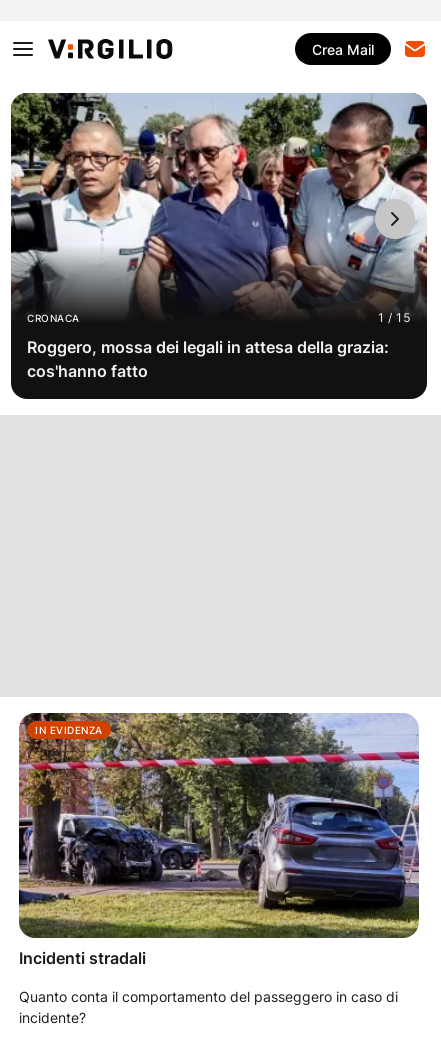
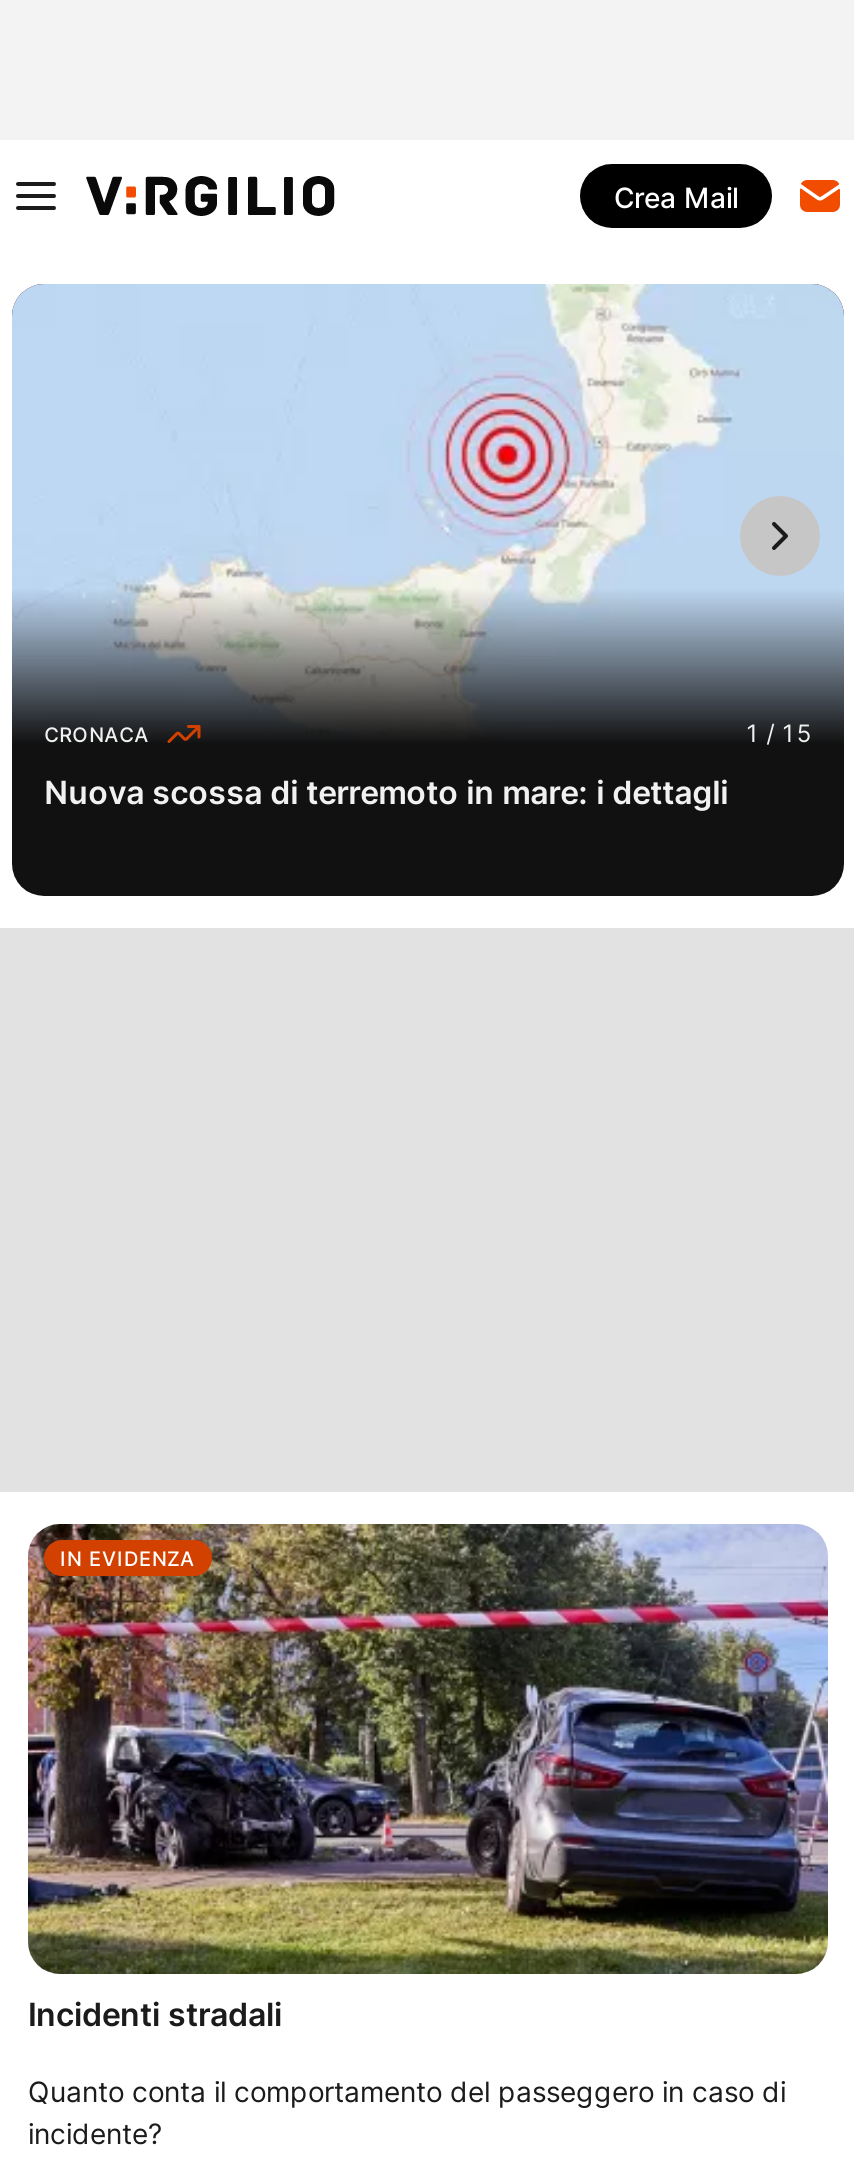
- [image]
- Roggero, mossa dei legali in attesa della grazia:
- cos'hanno fatto
+ [image]
+ Nuova scossa di terremoto in mare: i dettagli
